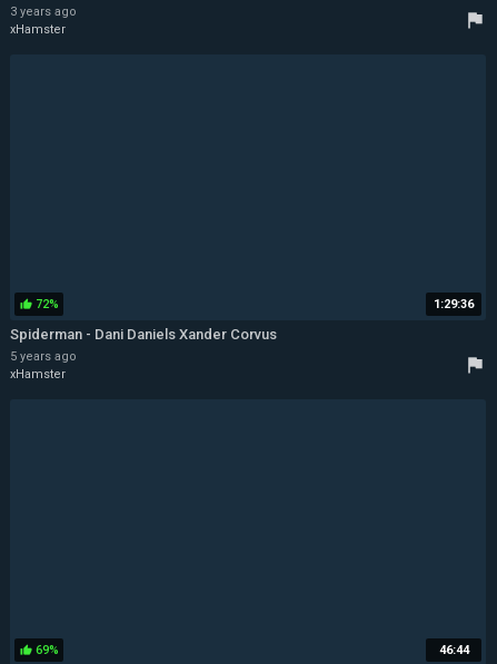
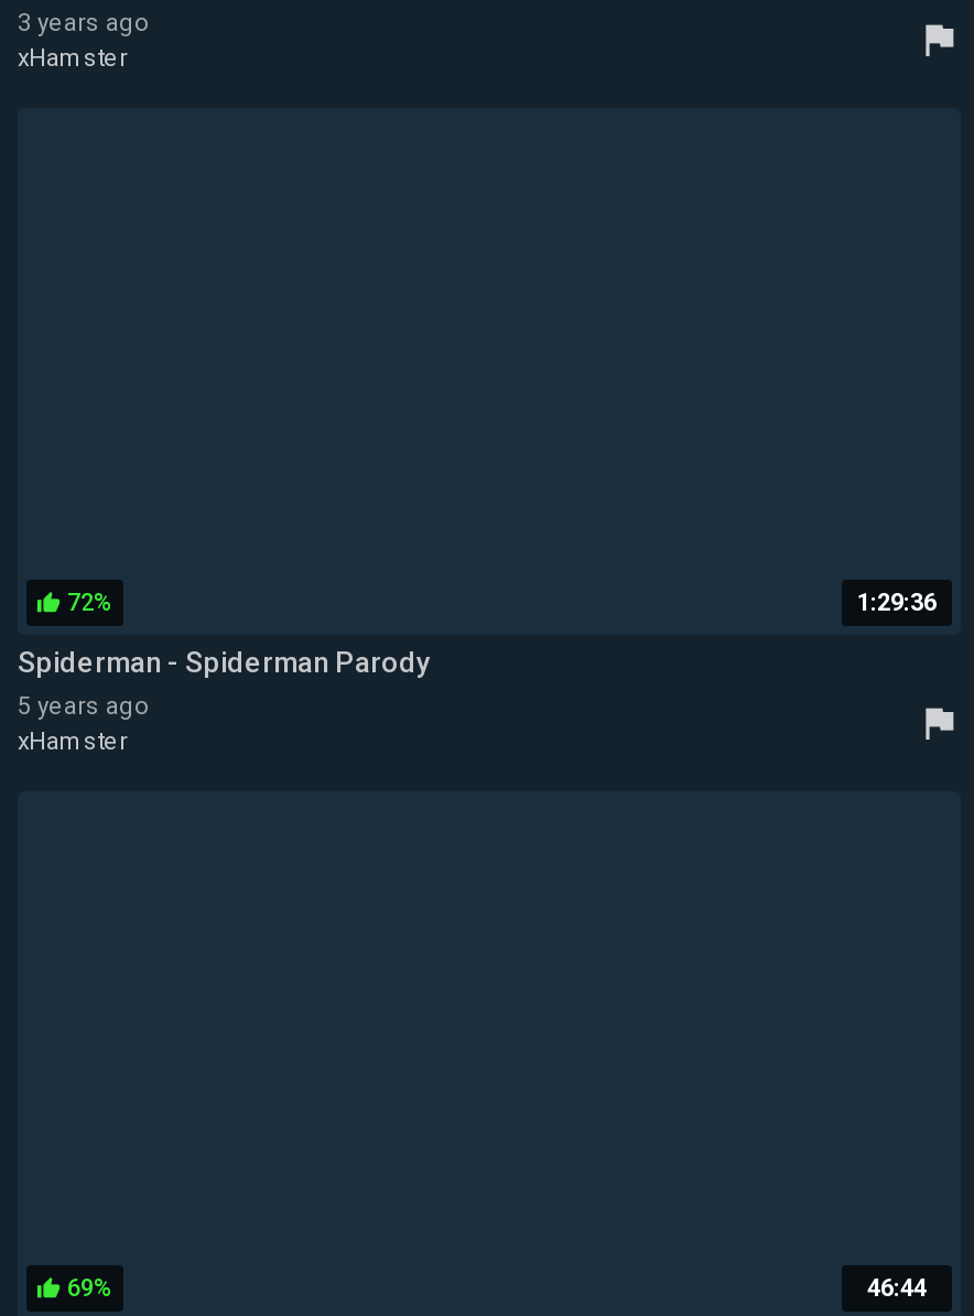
- Spiderman - Dani Daniels Xander Corvus
+ Spiderman - Spiderman Parody
